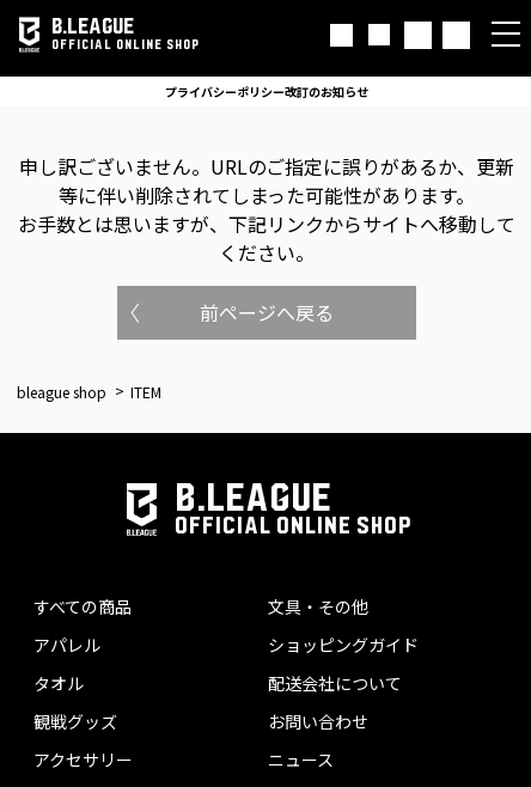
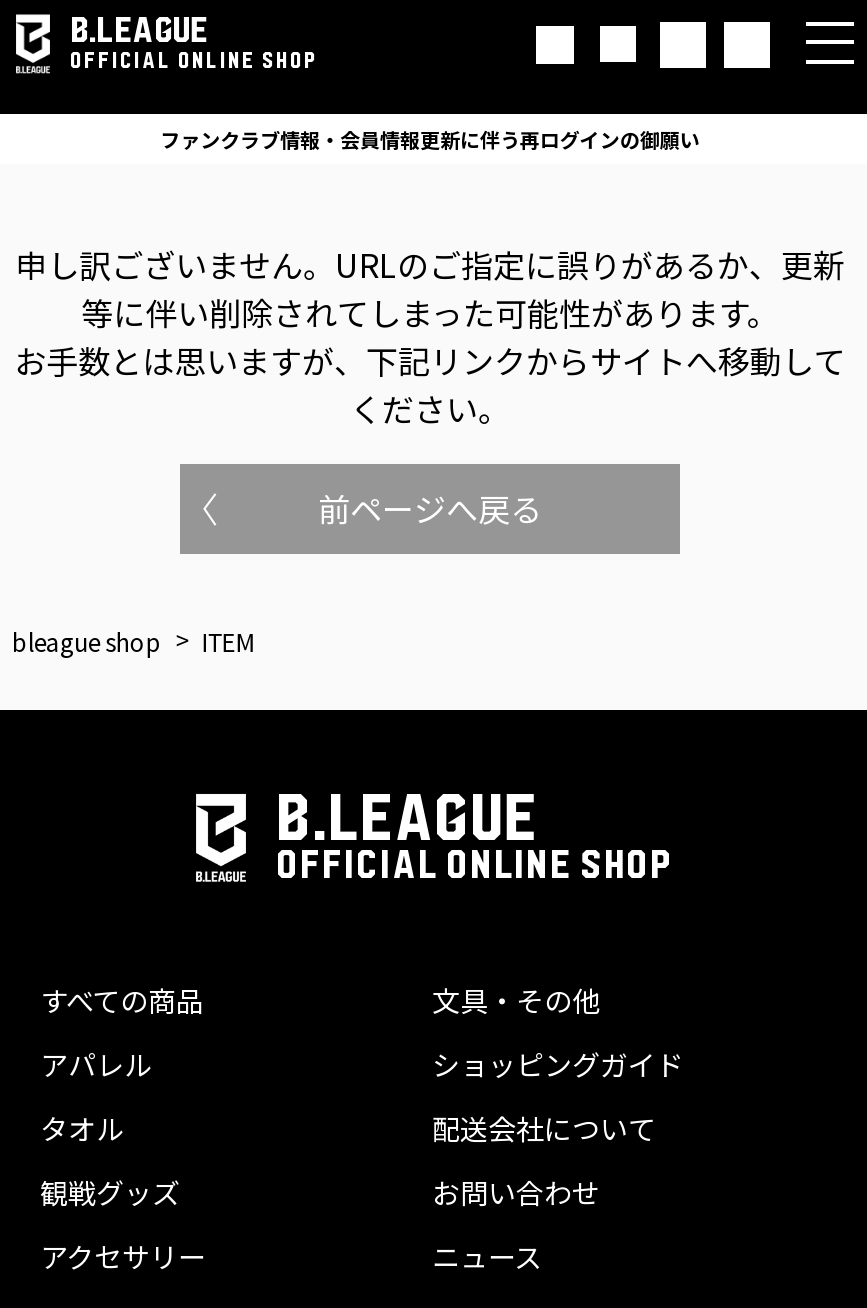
- プライバシーポリシー改訂のお知らせ
+ ファンクラブ情報・会員情報更新に伴う再ログインの御願い
